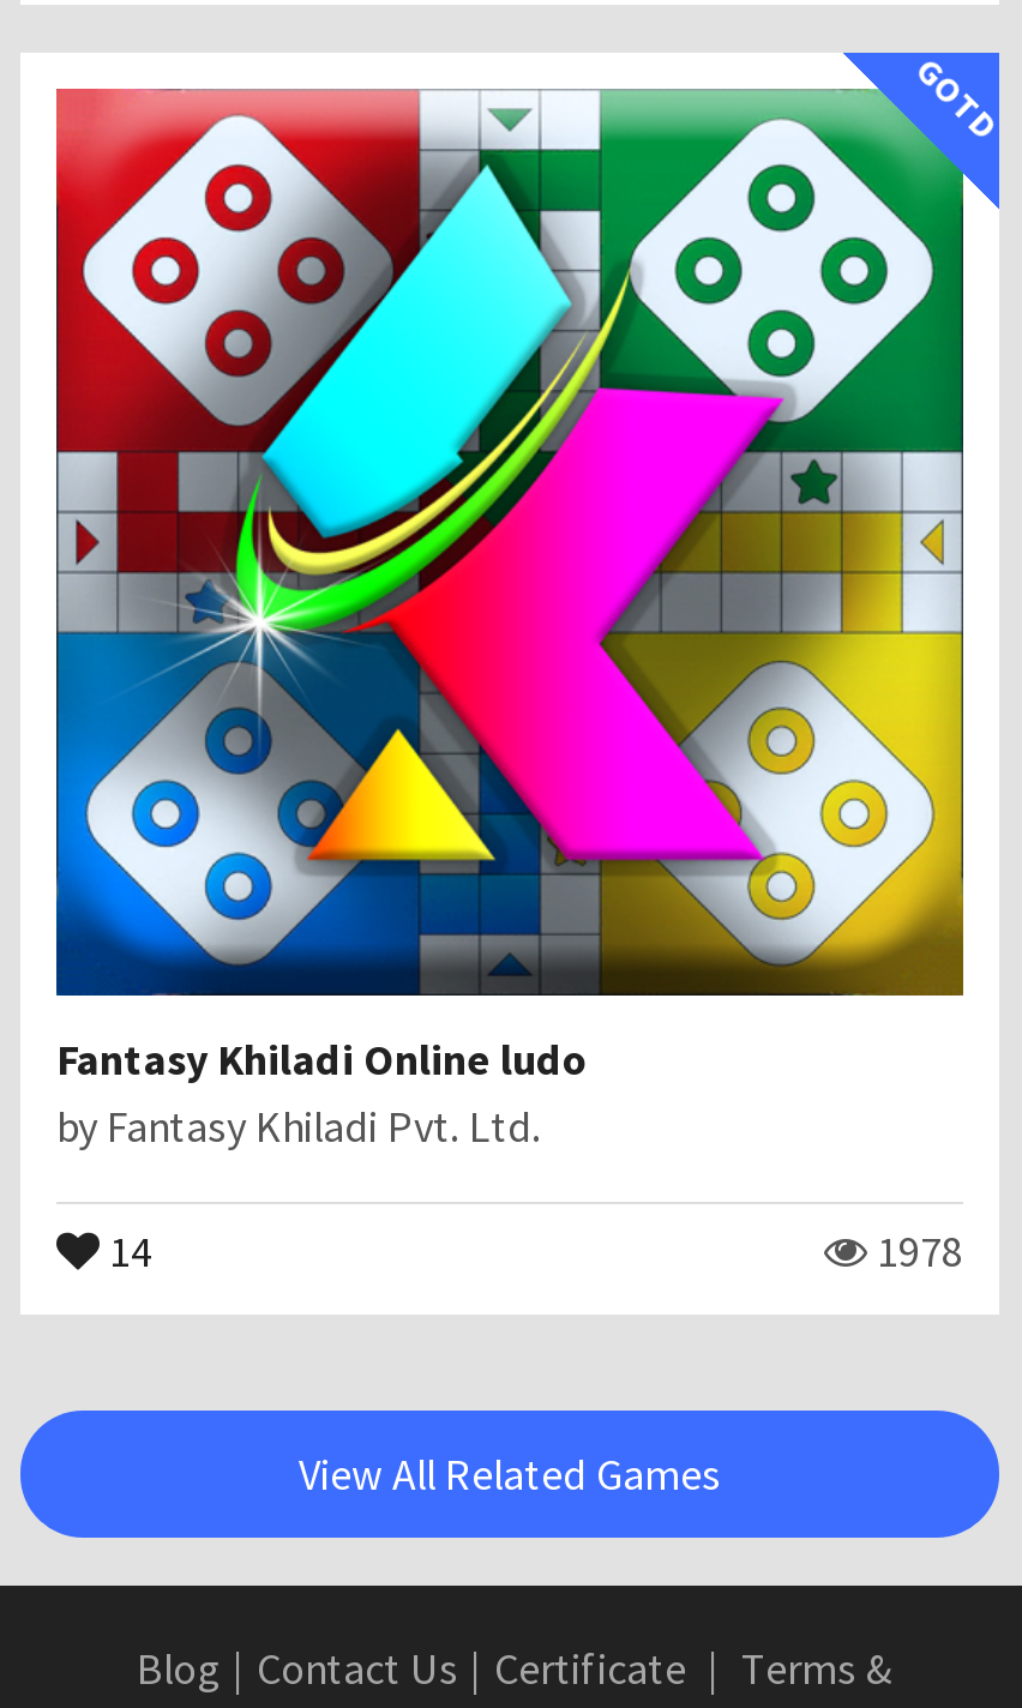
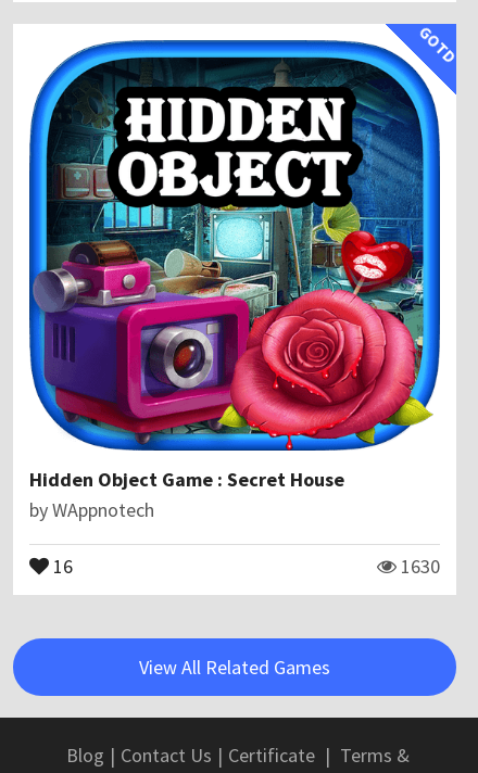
- [image]
- Fantasy Khiladi Online ludo
- by Fantasy Khiladi Pvt. Ltd.
+ [image]
+ Hidden Object Game : Secret House
+ by WAppnotech

- 14
- 1978
+ 16
+ 1630
